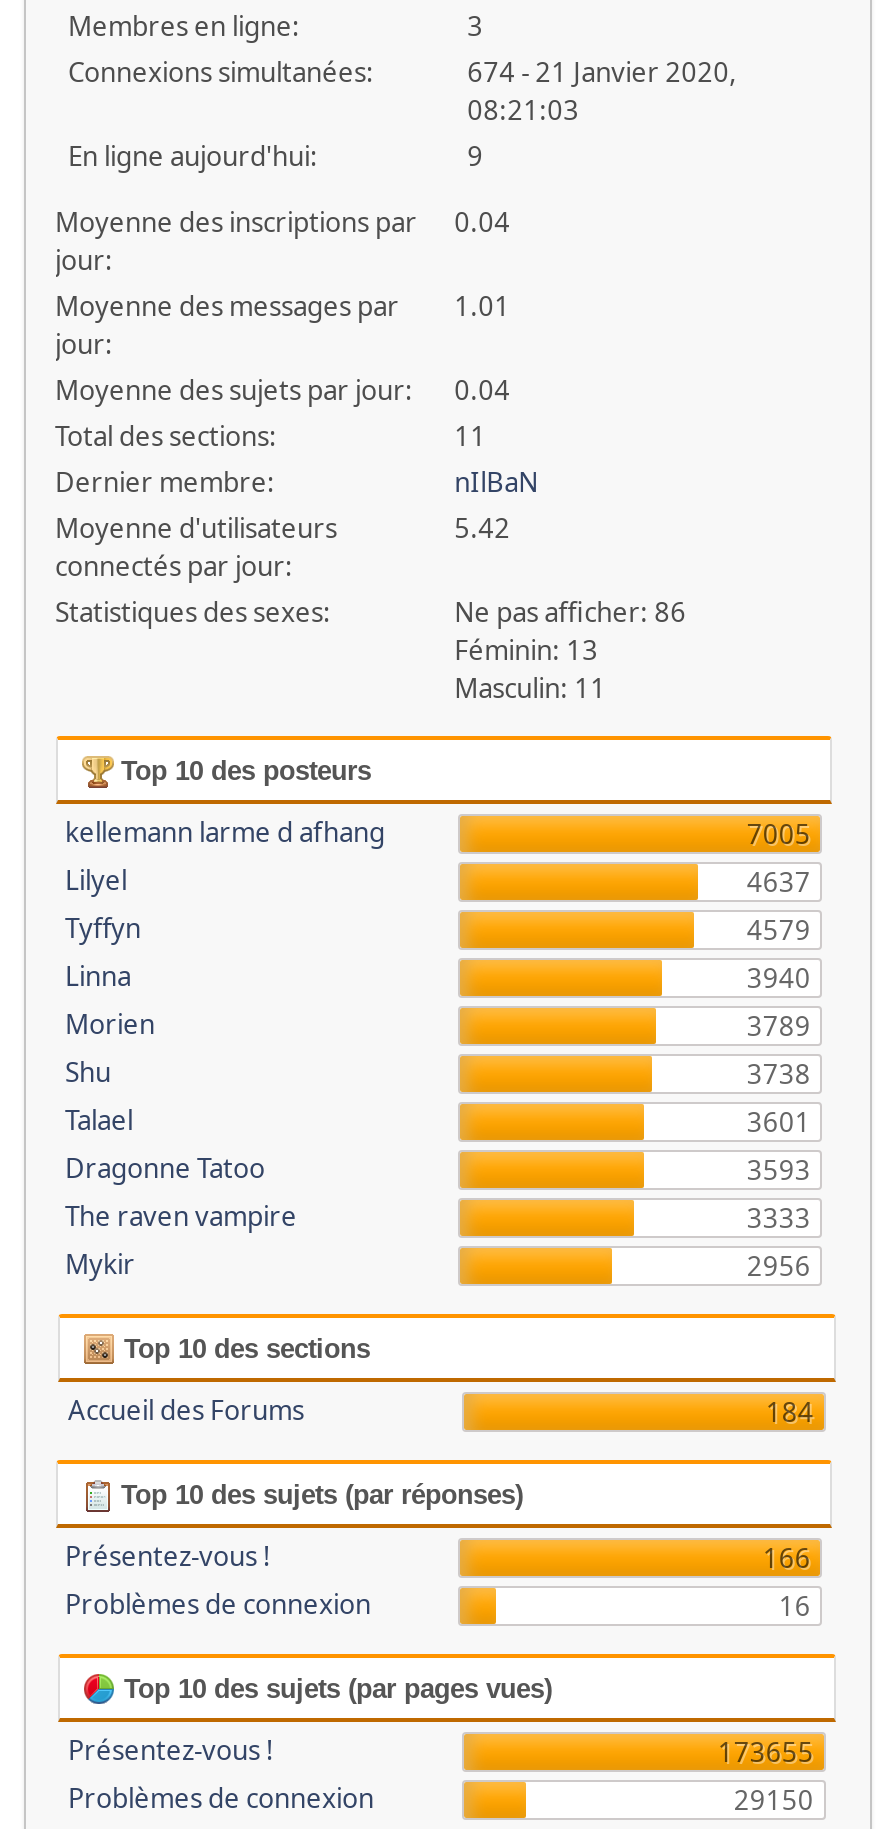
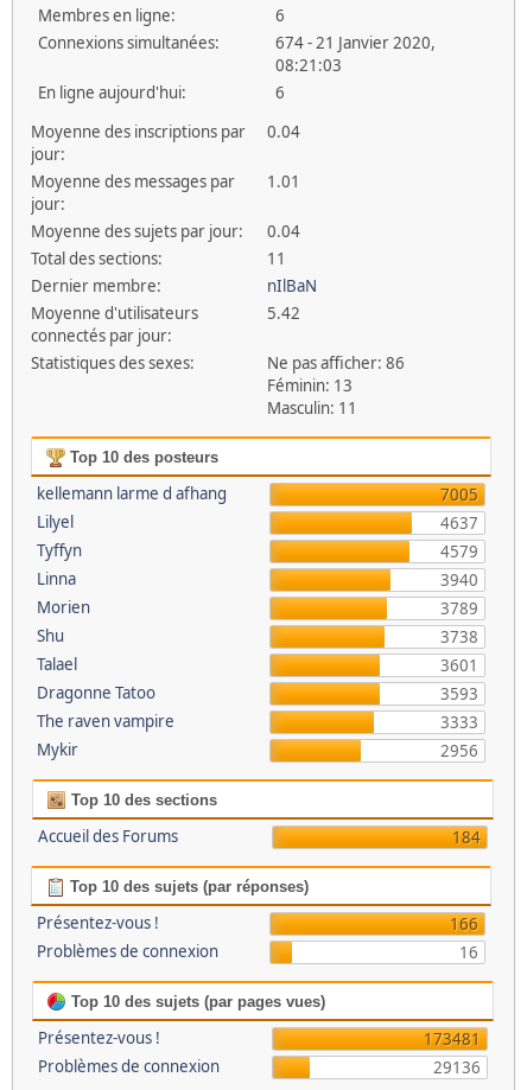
- 3
+ 6

- 9
+ 6

- 173655
+ 173481

- 29150
+ 29136
